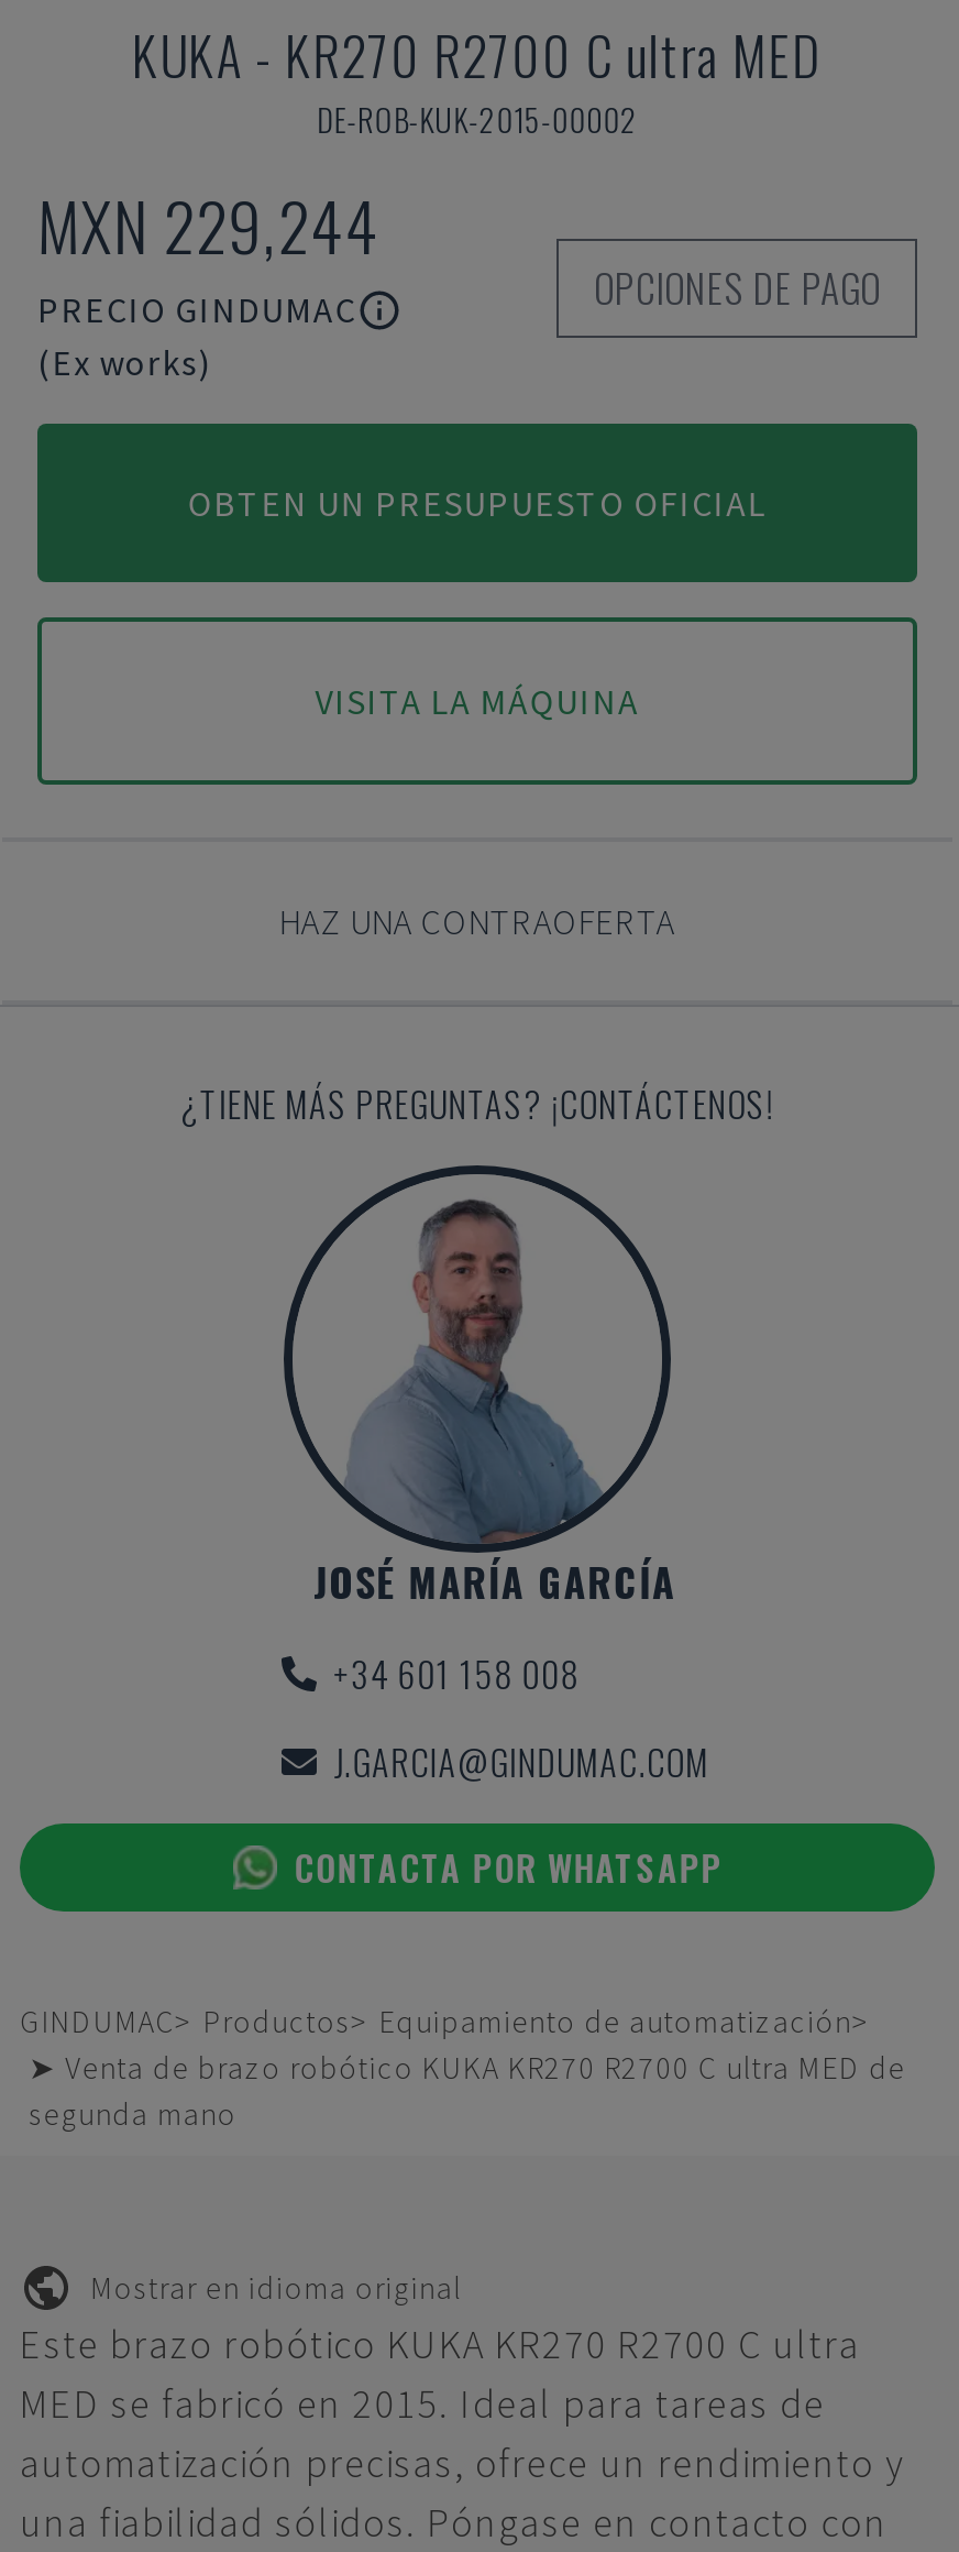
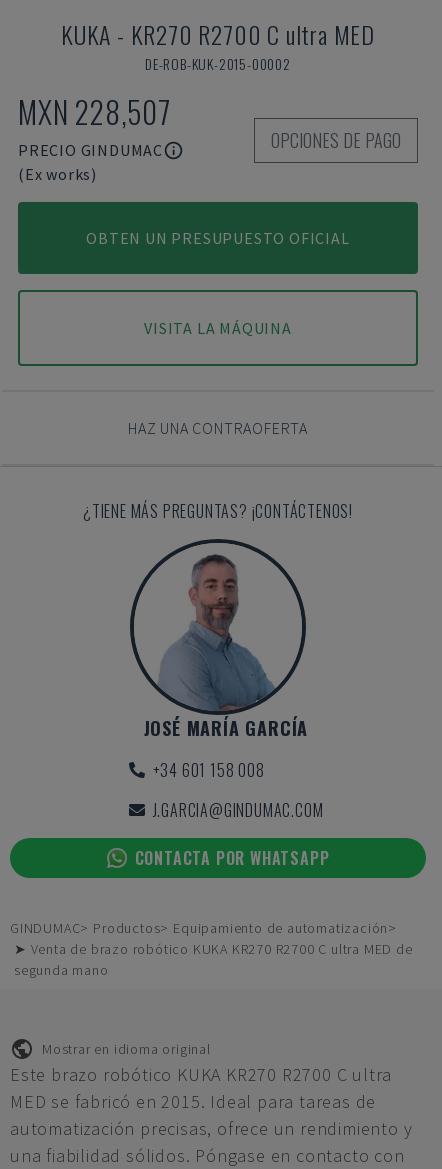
- MXN 229,244
+ MXN 228,507
